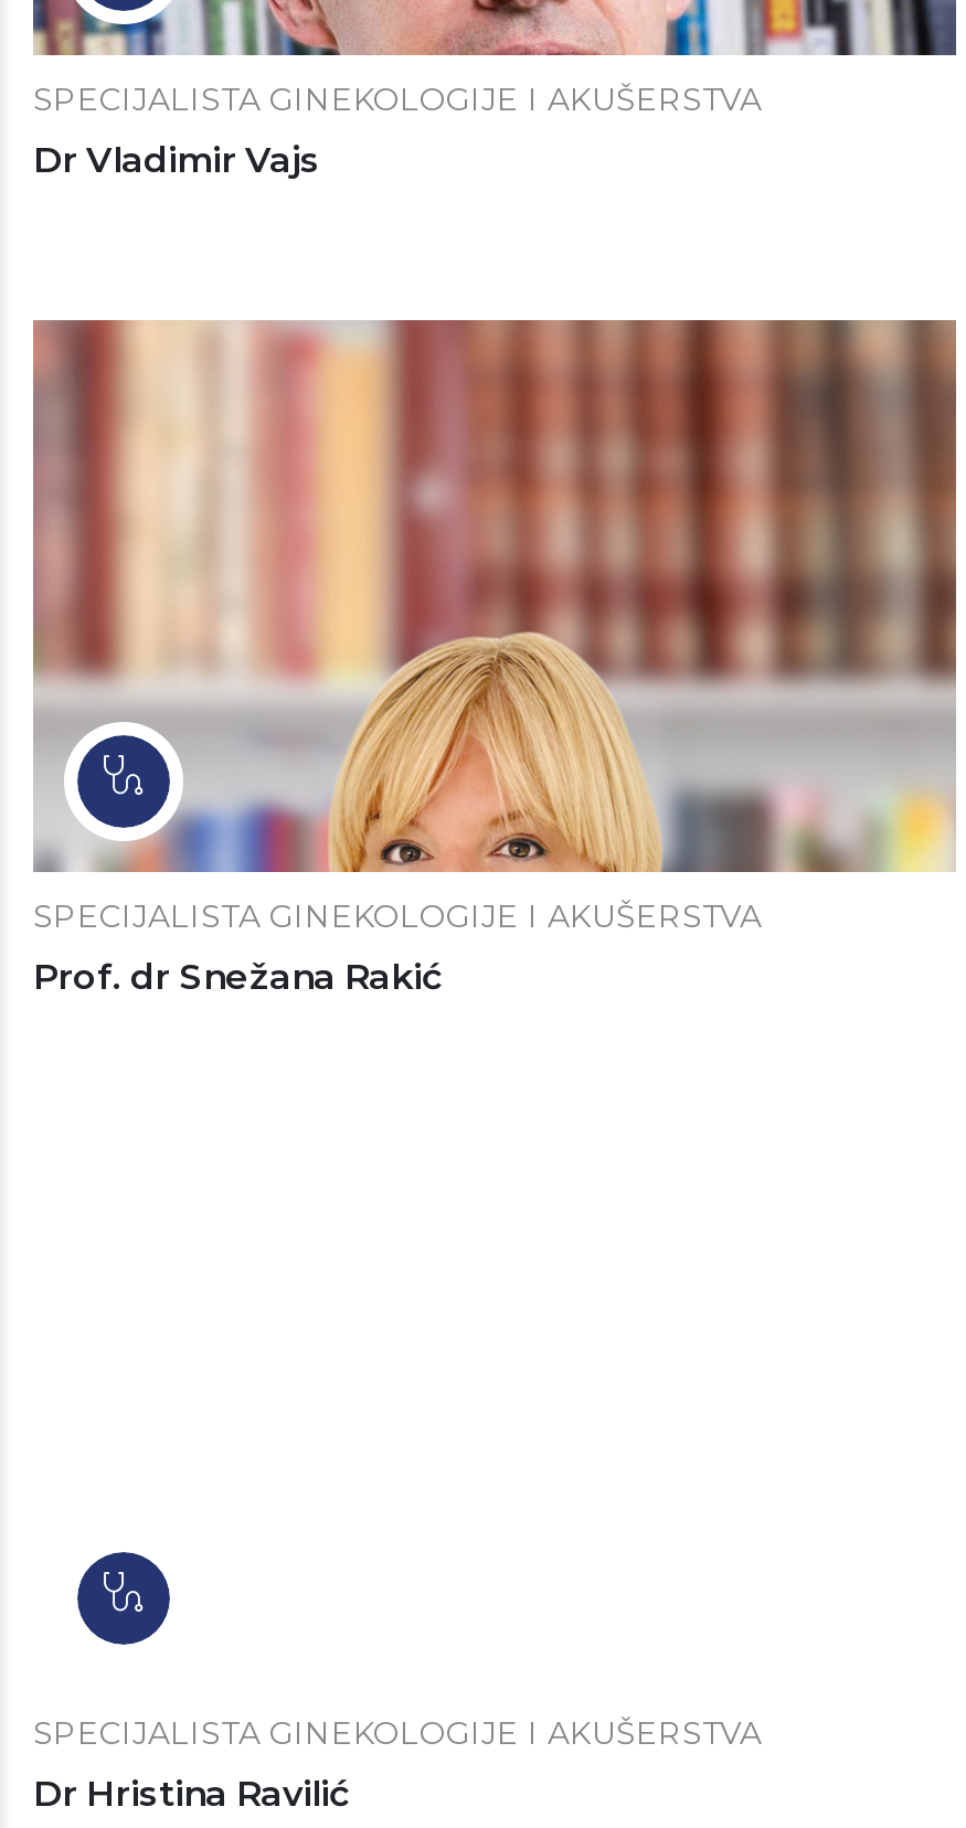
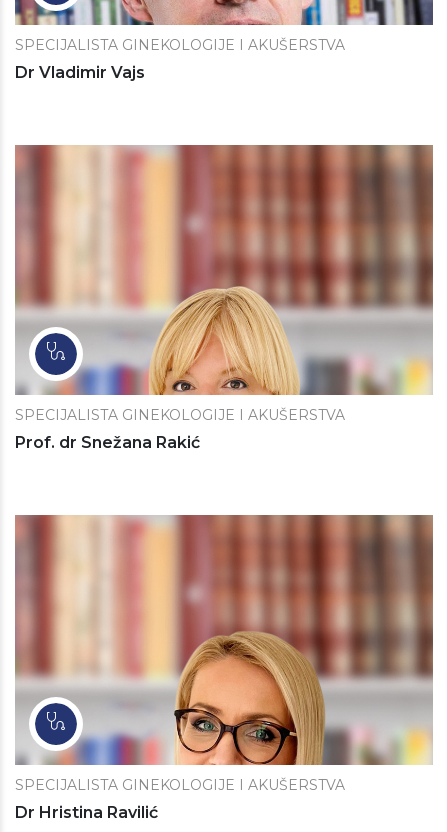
+ [image]
